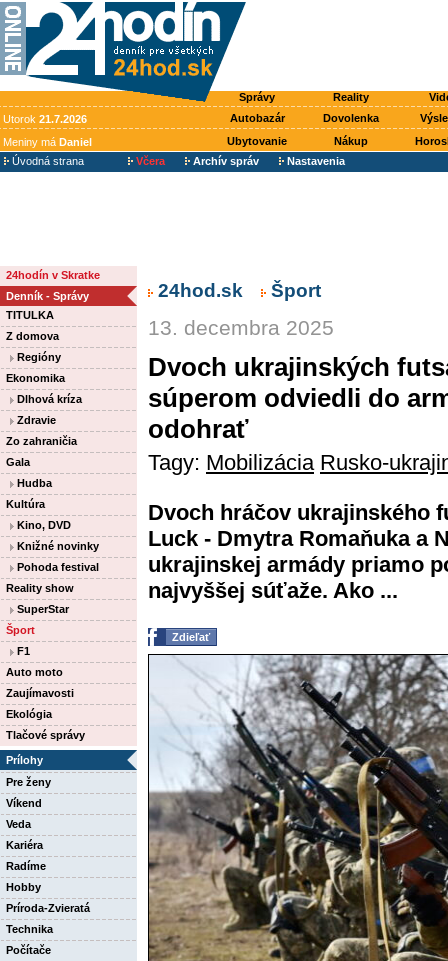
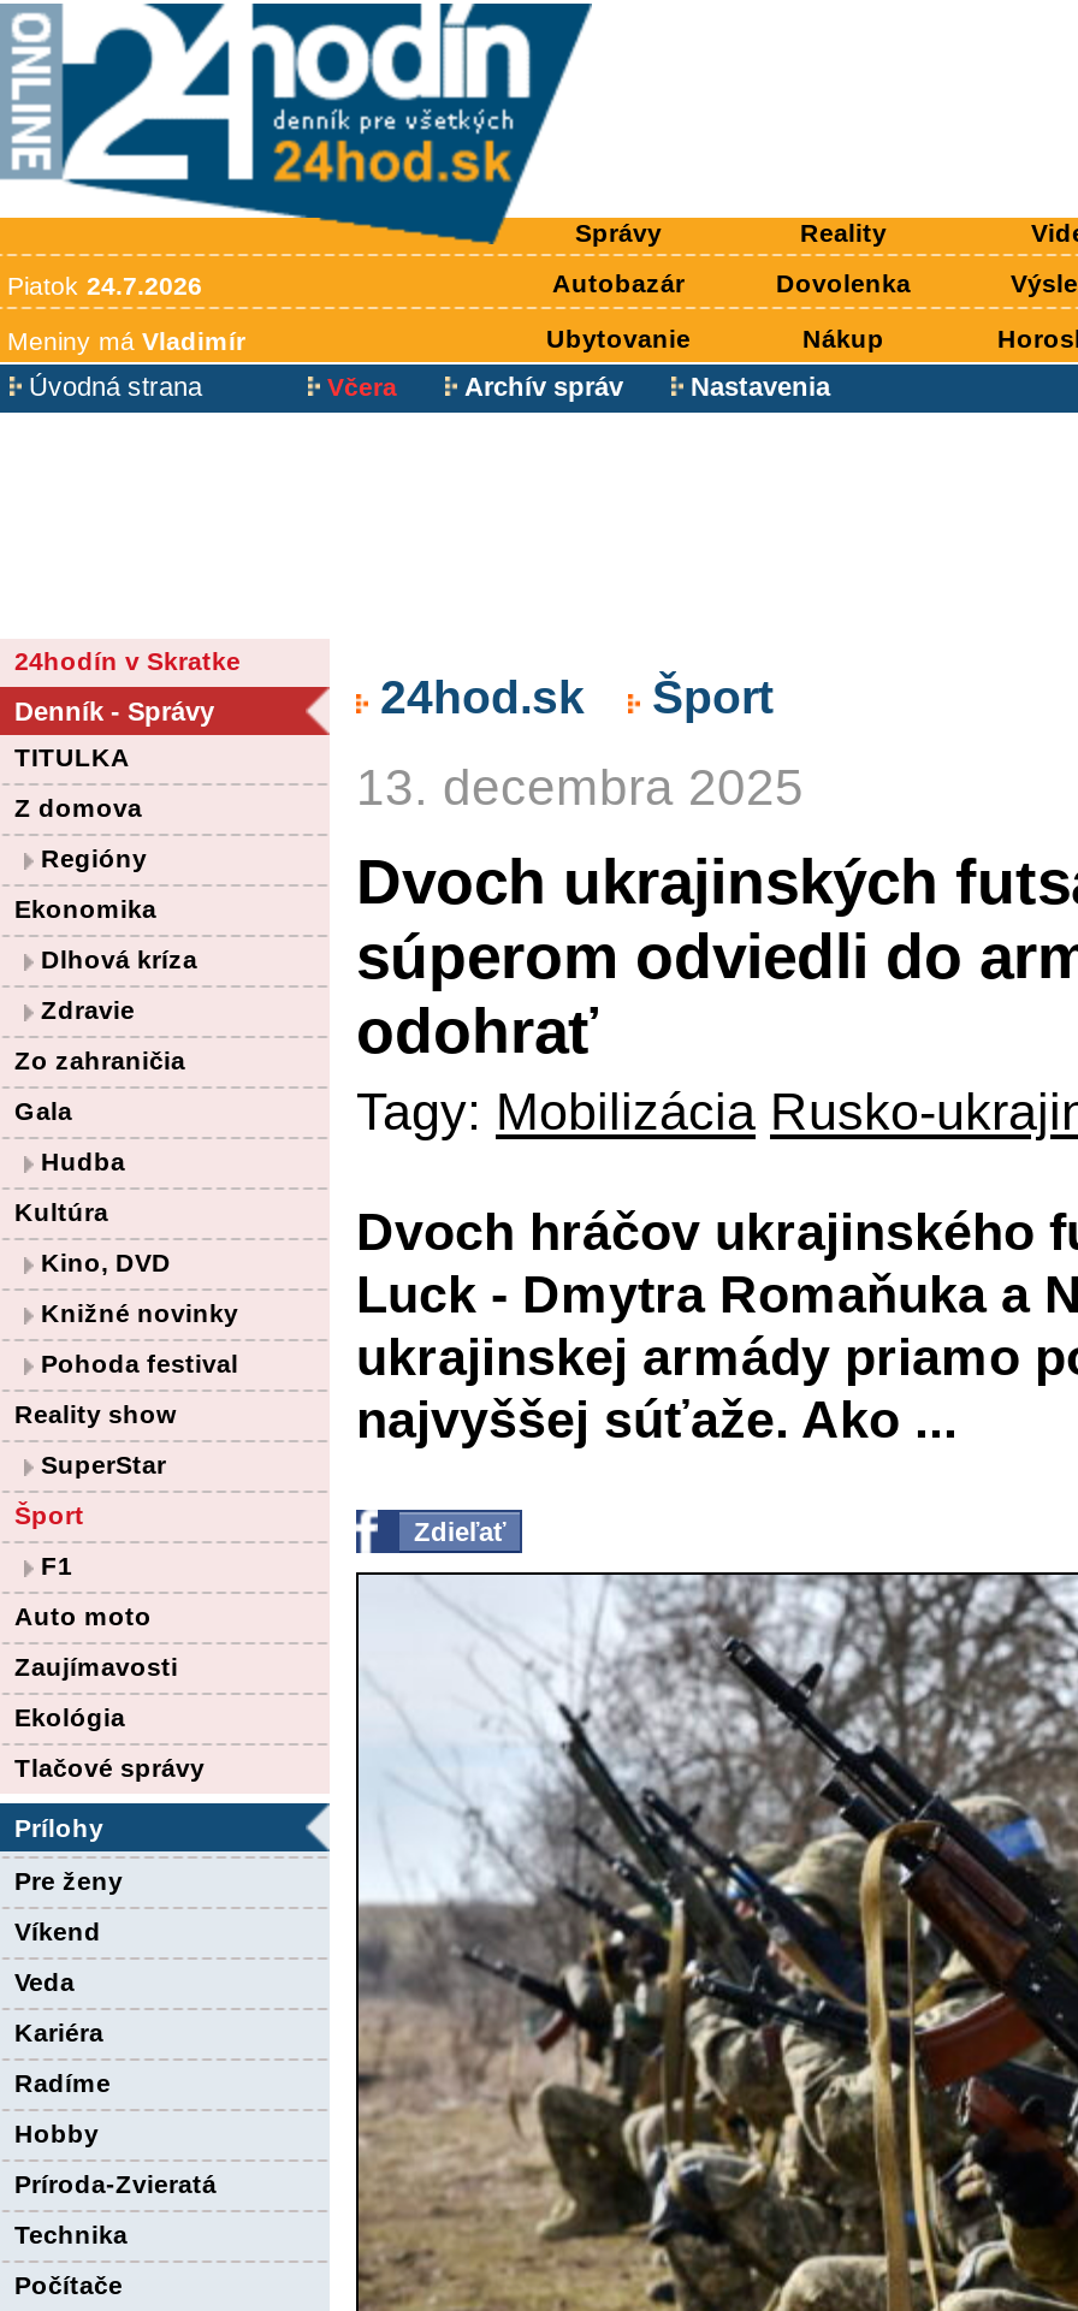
- Utorok 21.7.2026
+ Piatok 24.7.2026

- Meniny má Daniel
+ Meniny má Vladimír
